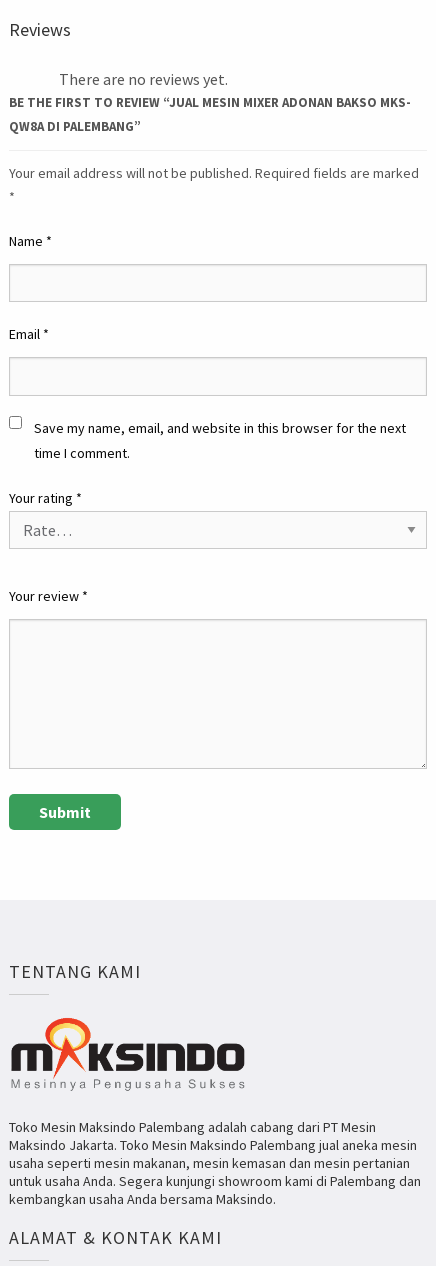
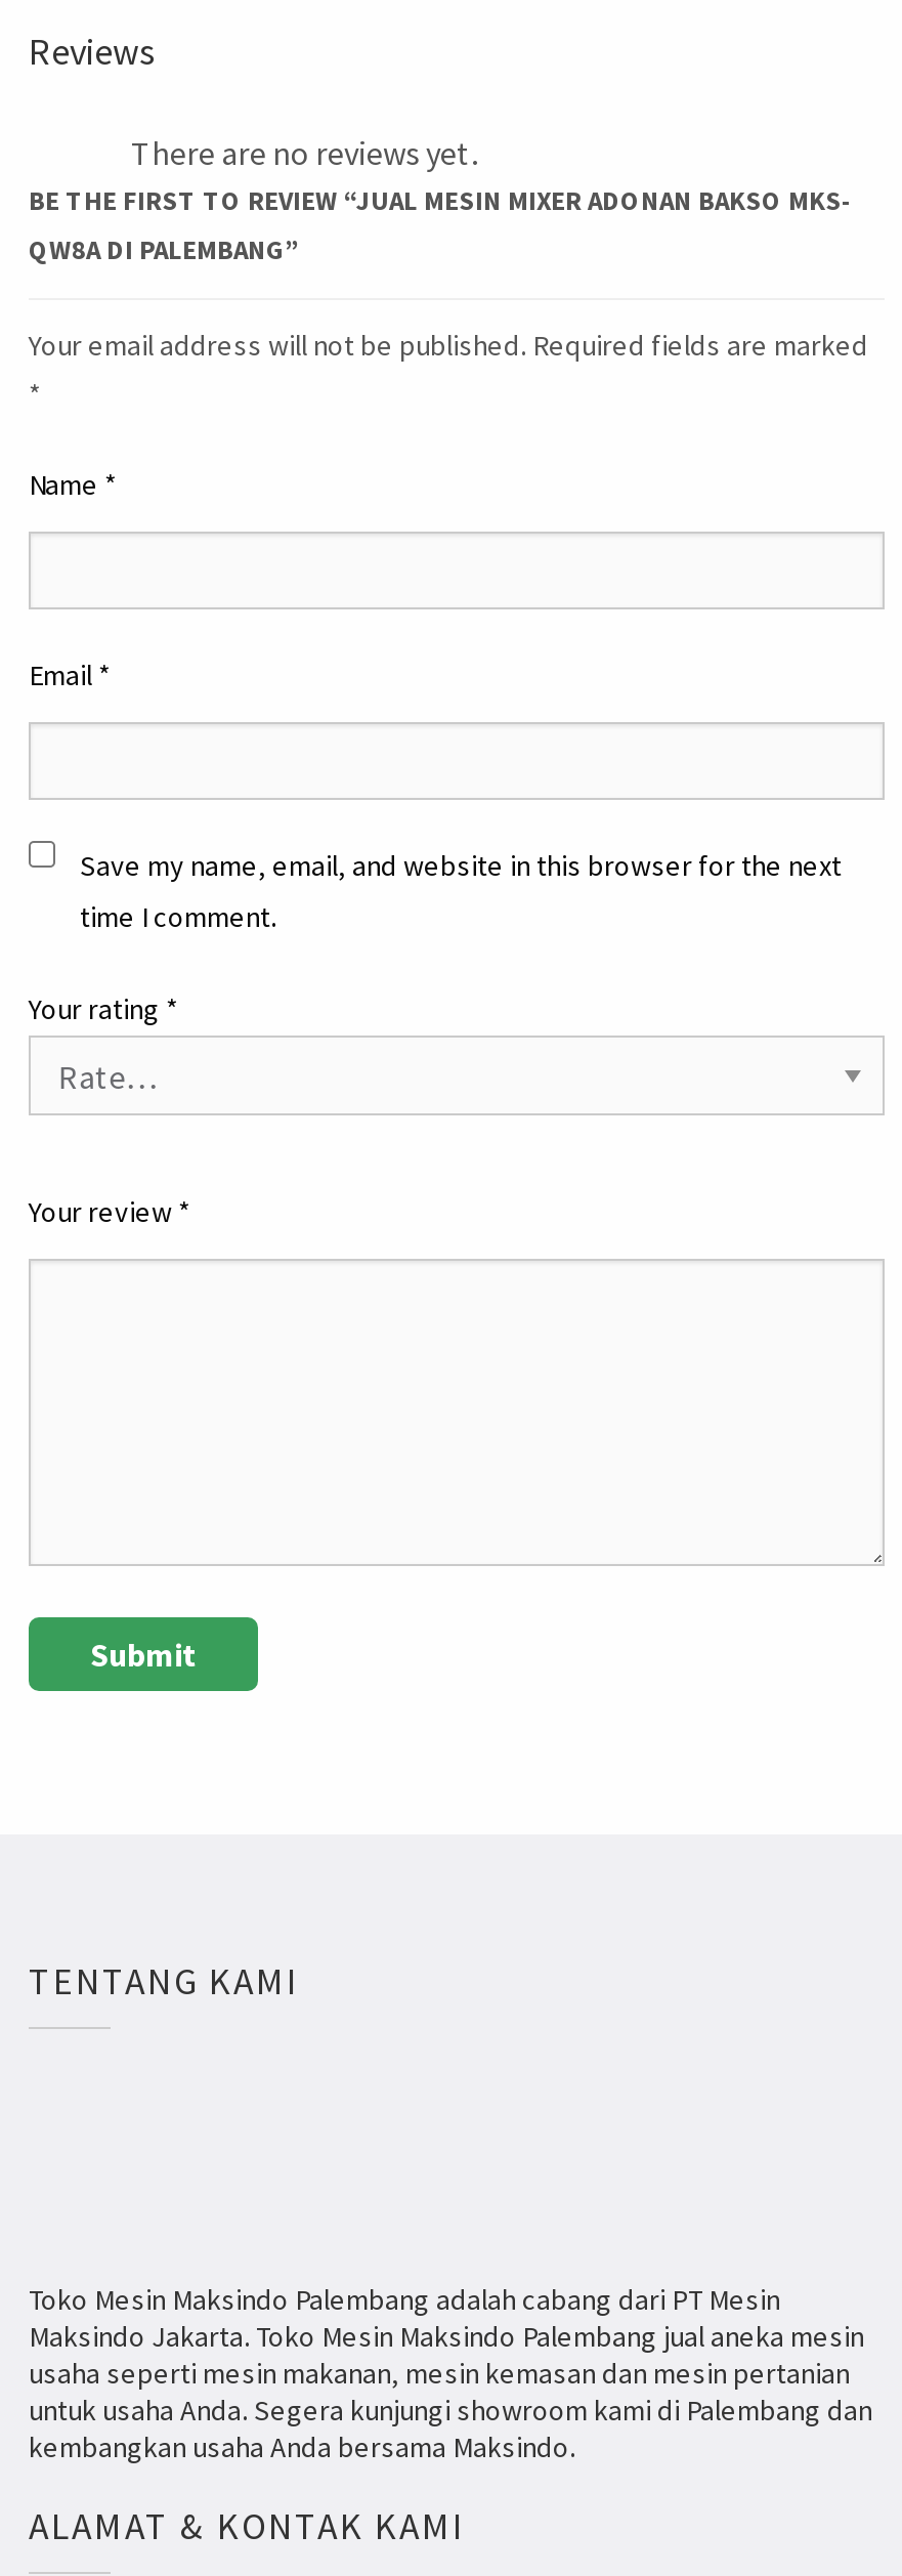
- [image]
